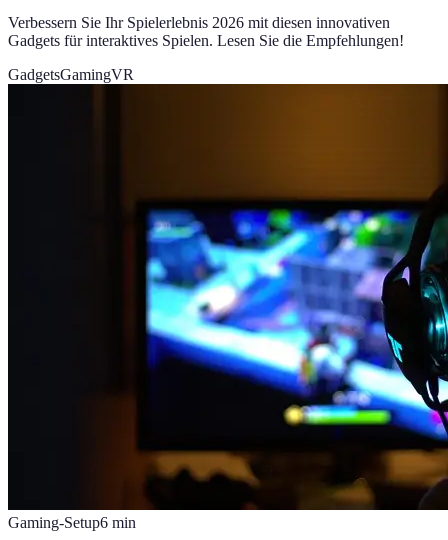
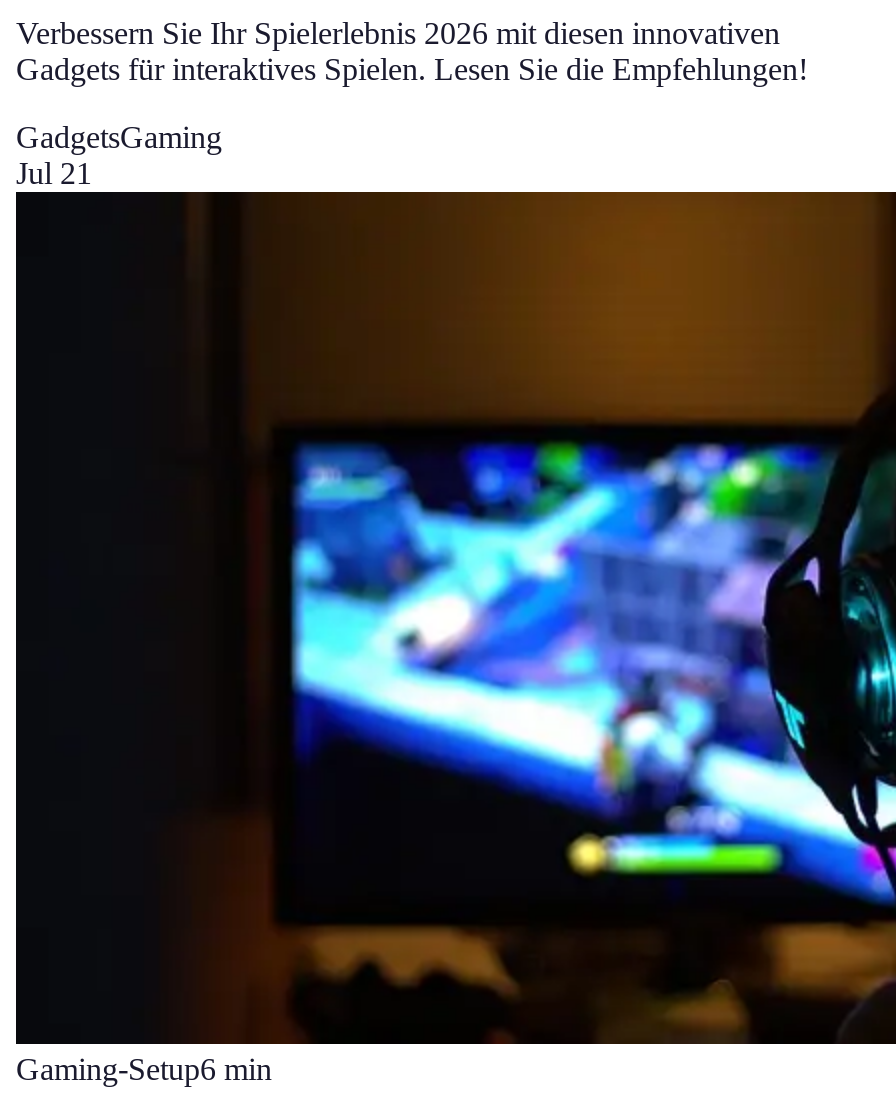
- GadgetsGamingVR
+ GadgetsGaming
+ Jul 21
